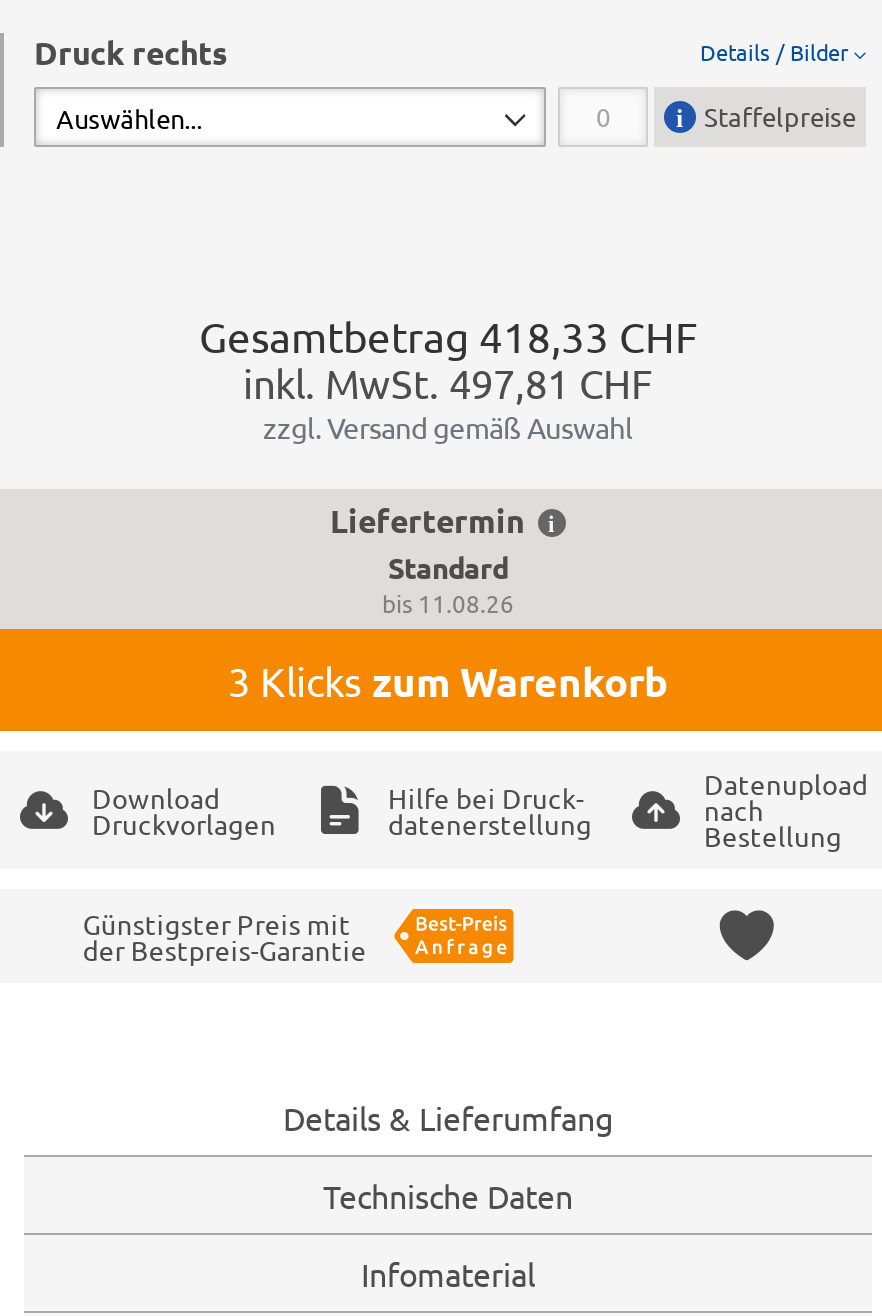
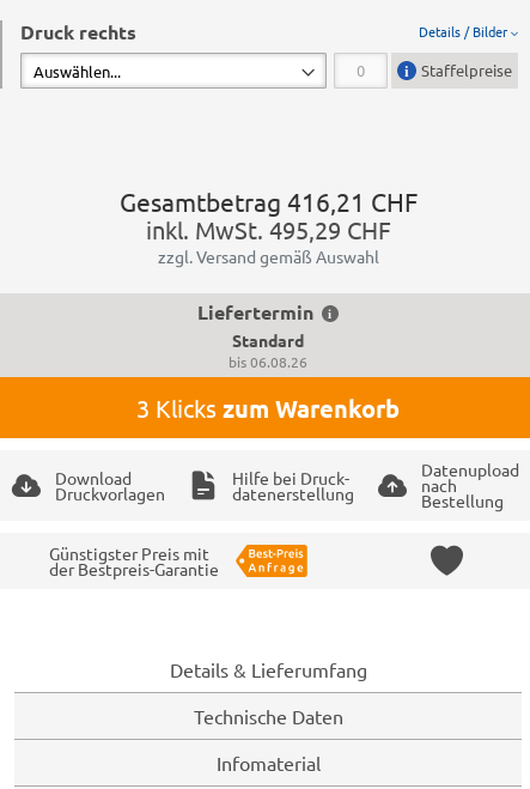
- Gesamtbetrag 418,33 CHF
+ Gesamtbetrag 416,21 CHF

- inkl. MwSt. 497,81 CHF
+ inkl. MwSt. 495,29 CHF

- bis 11.08.26
+ bis 06.08.26
